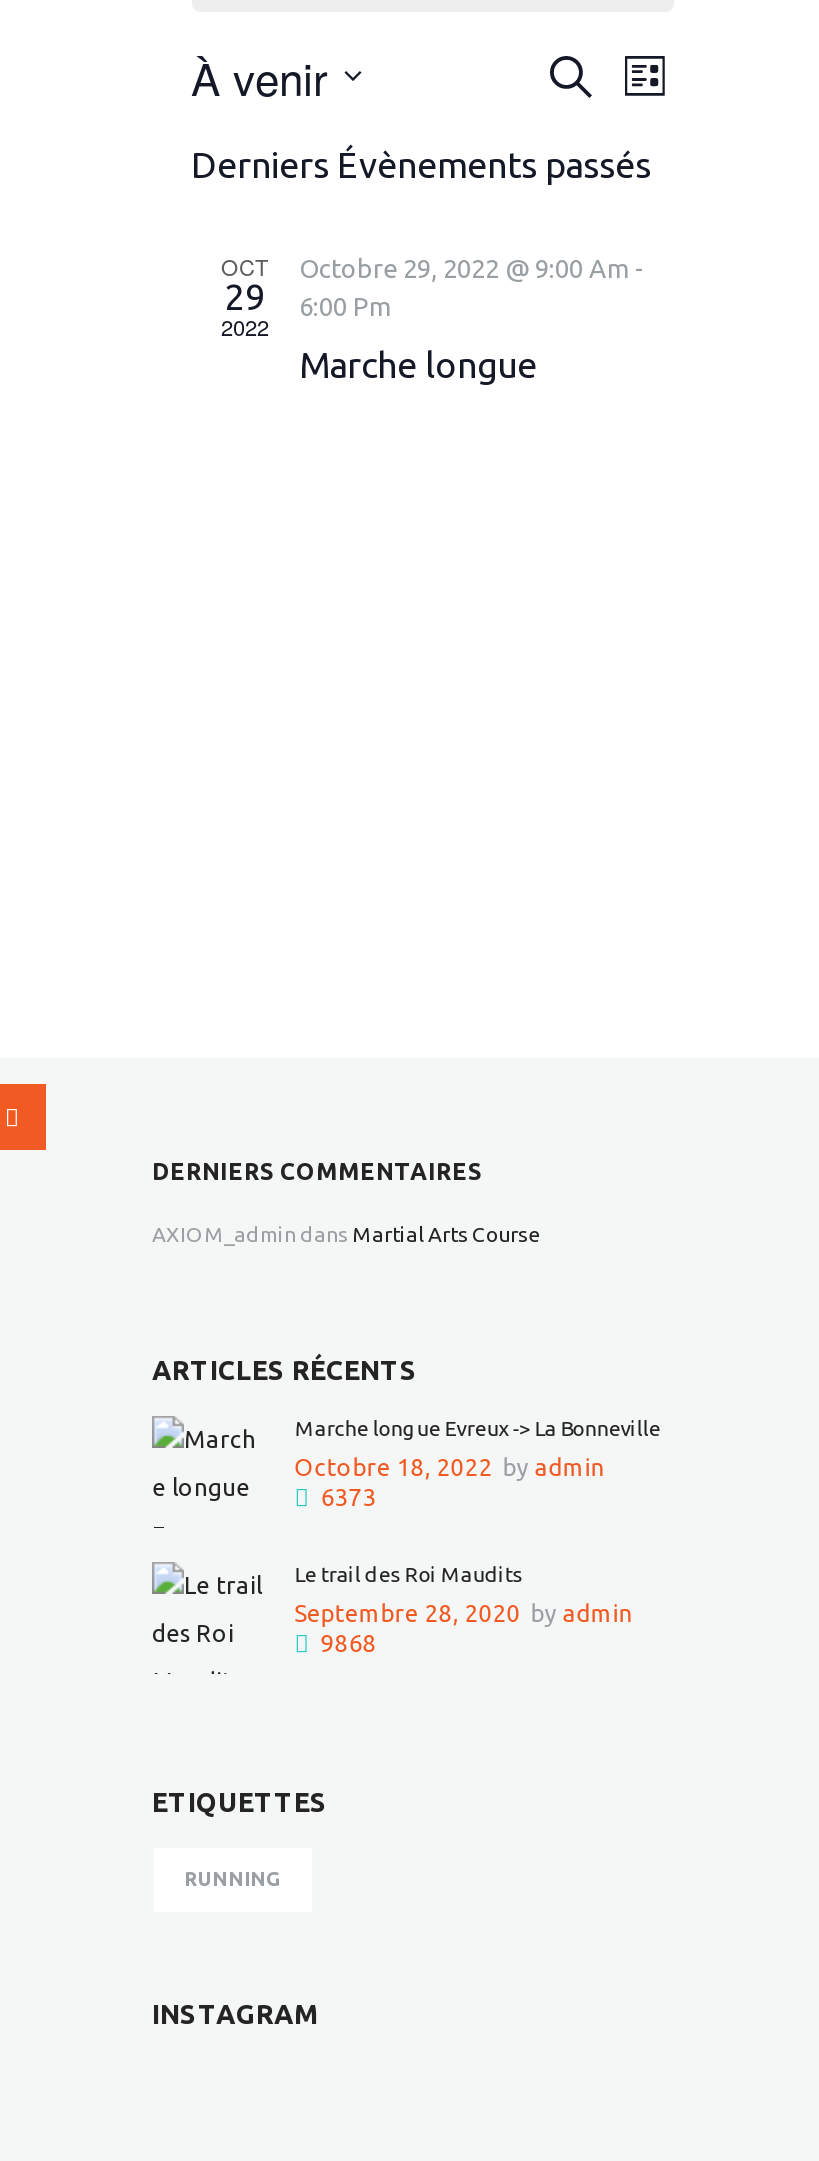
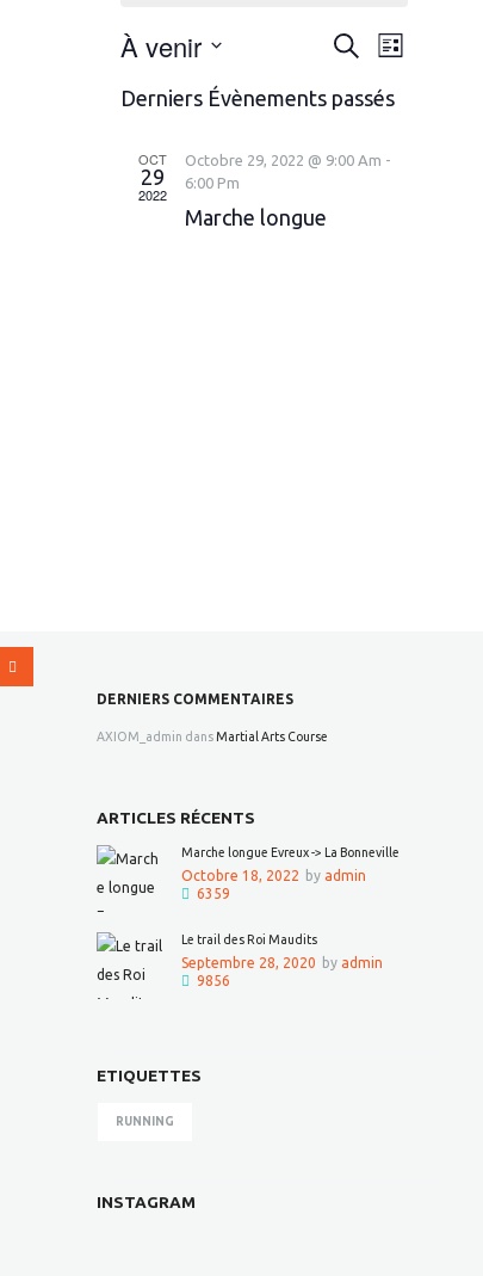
- 6373
+ 6359

- 9868
+ 9856
